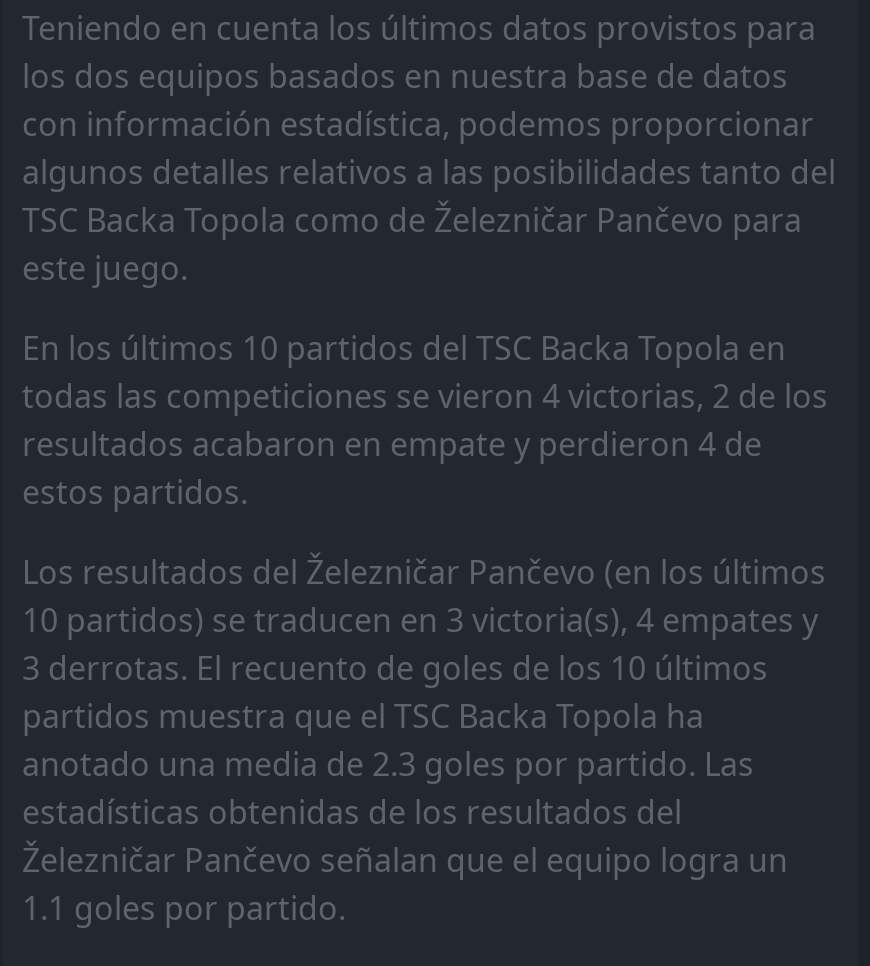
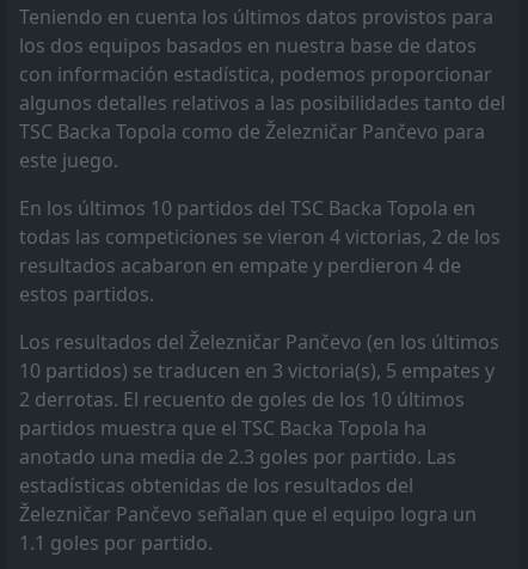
- 10 partidos) se traducen en 3 victoria(s), 4 empates y
+ 10 partidos) se traducen en 3 victoria(s), 5 empates y

- 3 derrotas. El recuento de goles de los 10 últimos
+ 2 derrotas. El recuento de goles de los 10 últimos
